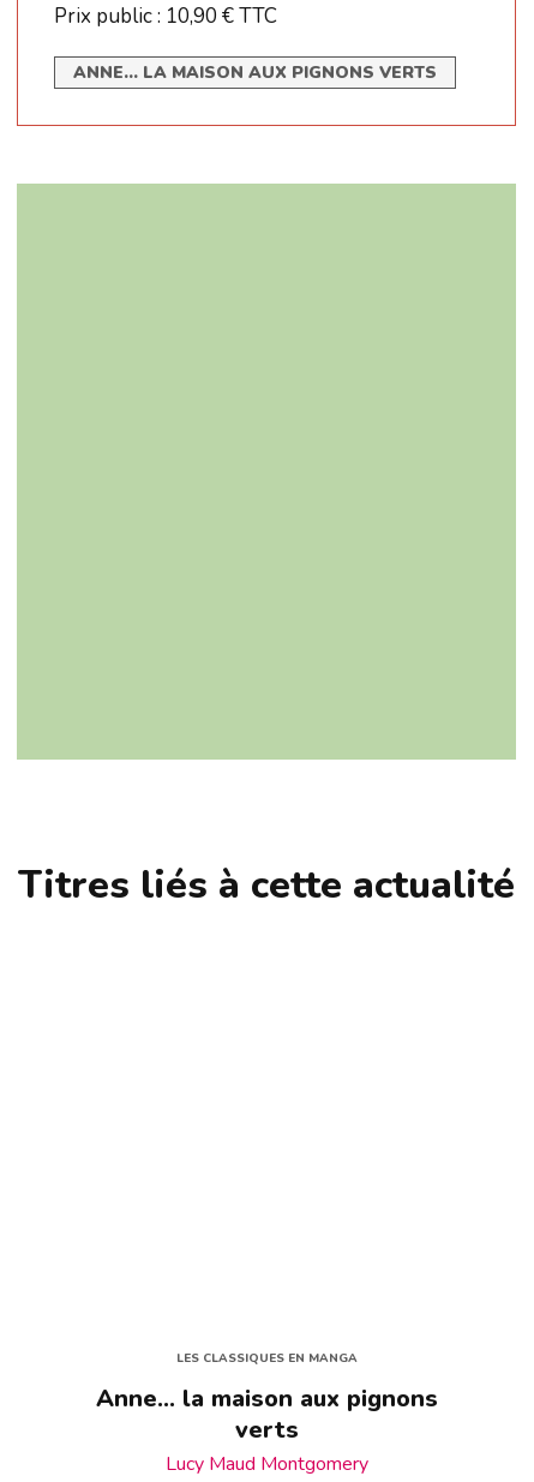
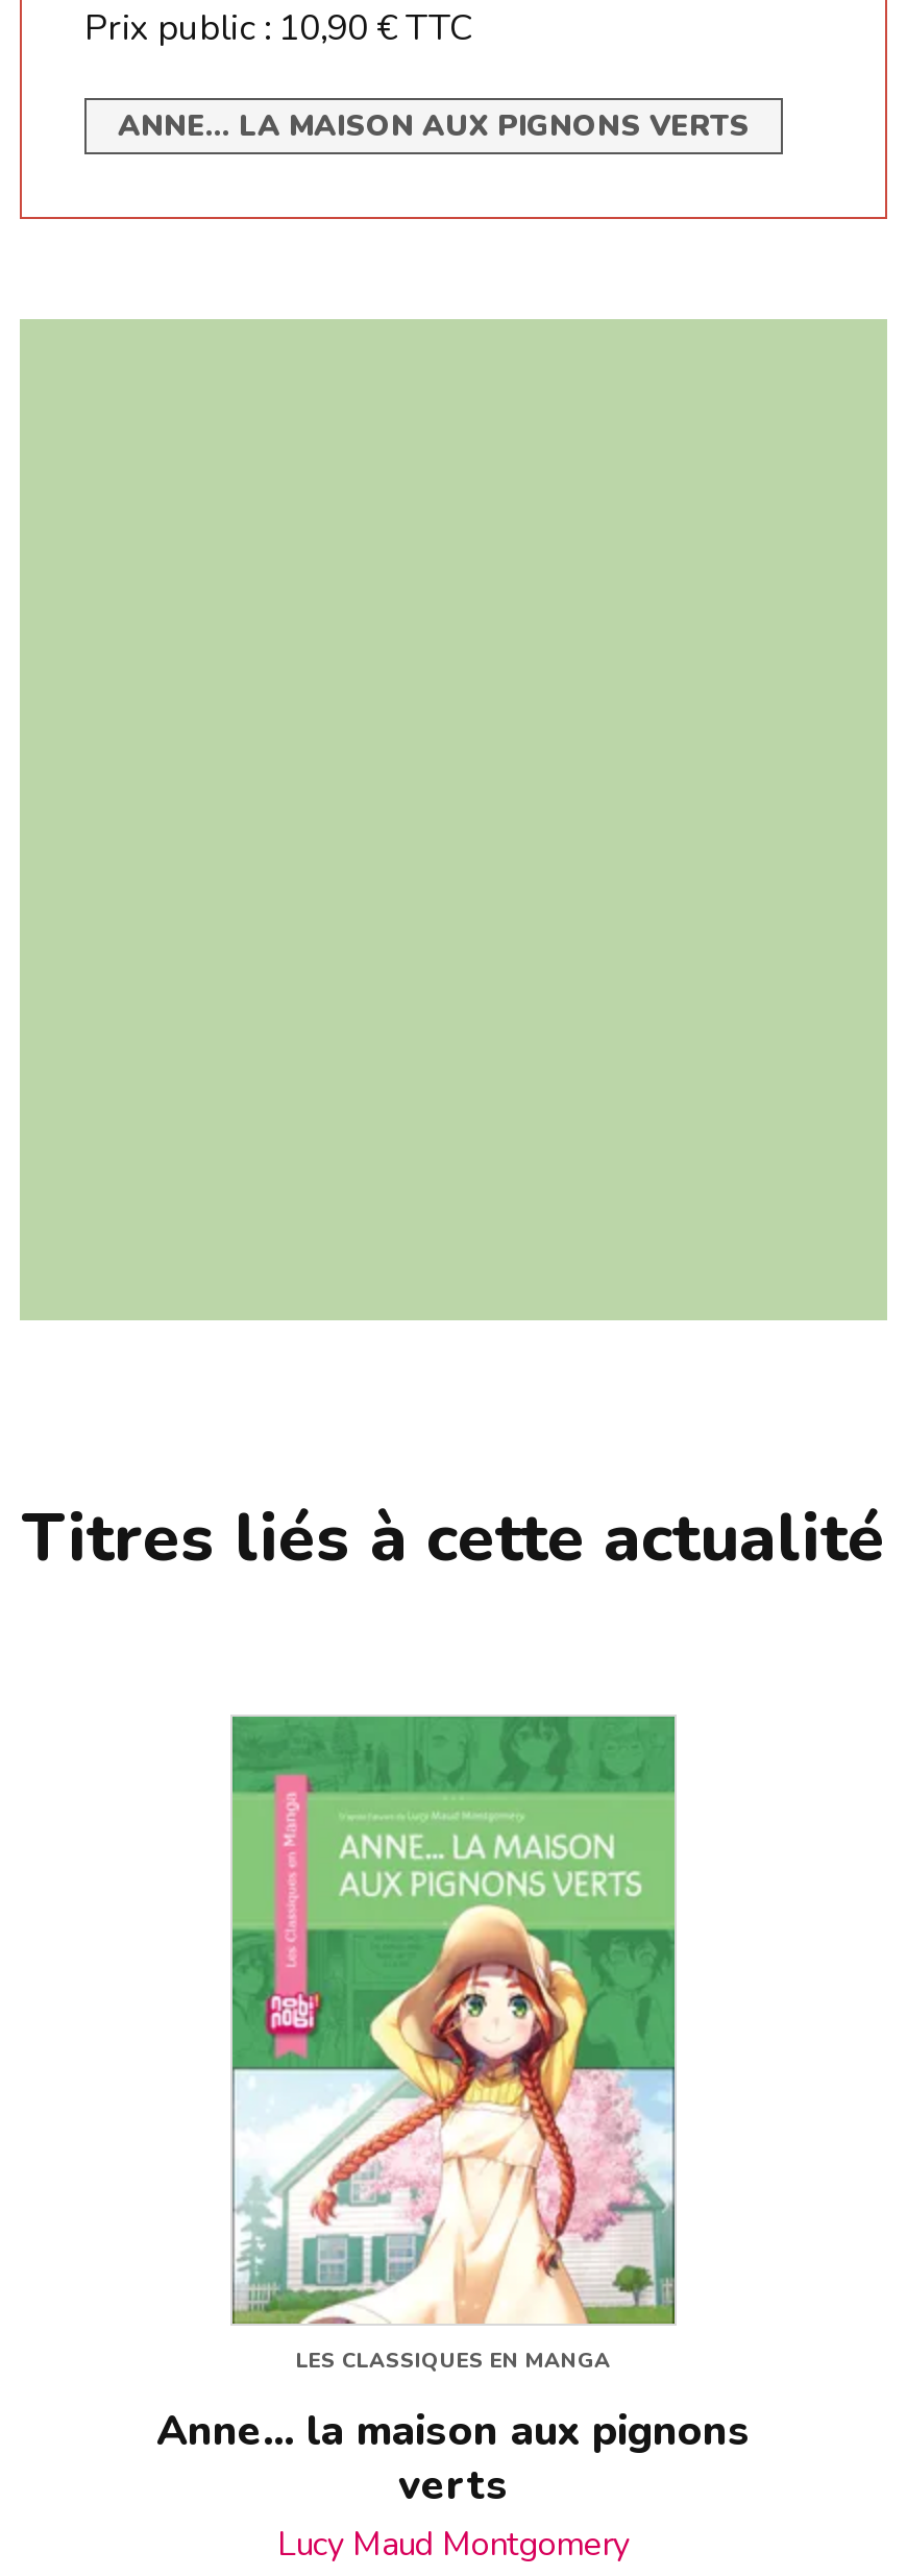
+ [image]
